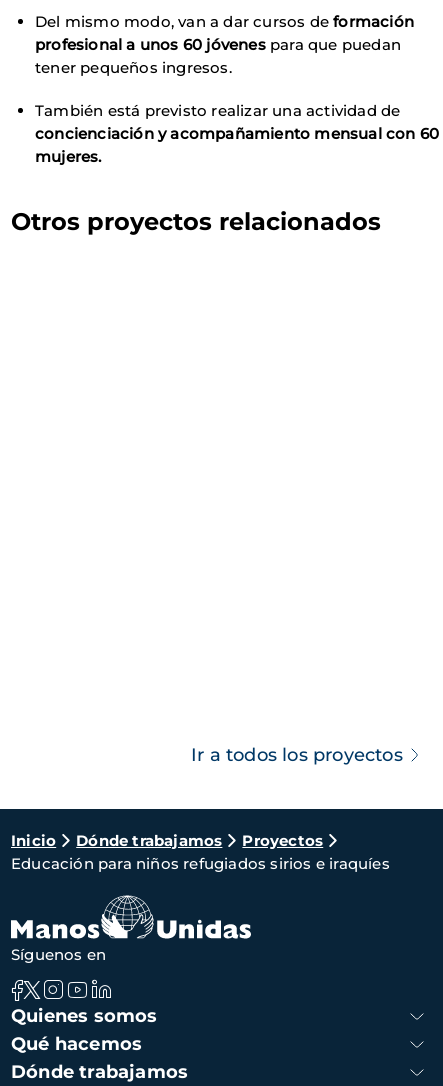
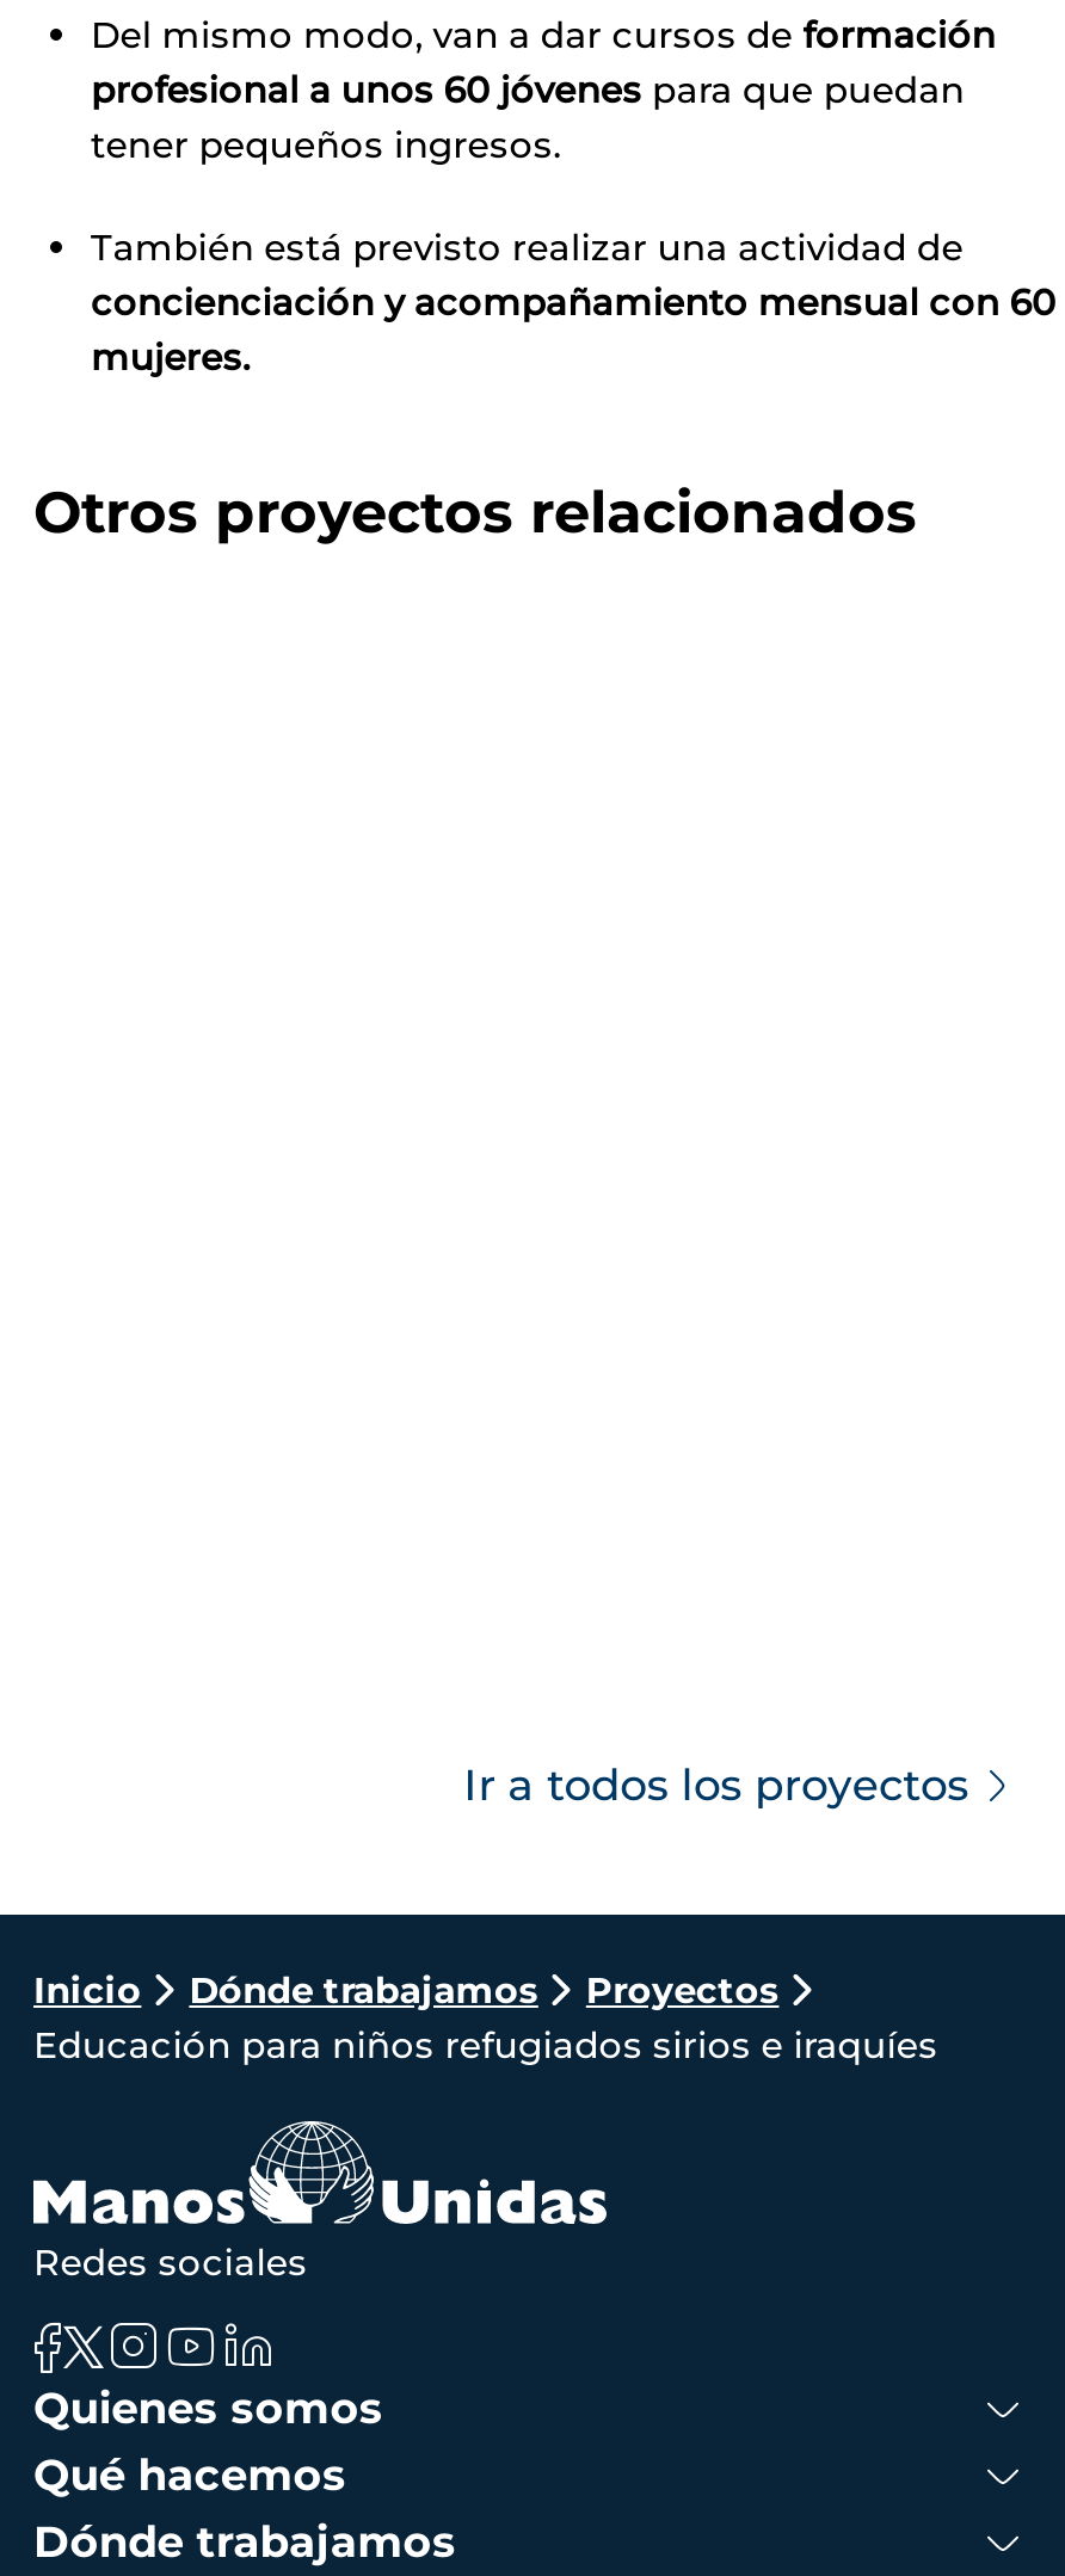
- Síguenos en
+ Redes sociales
